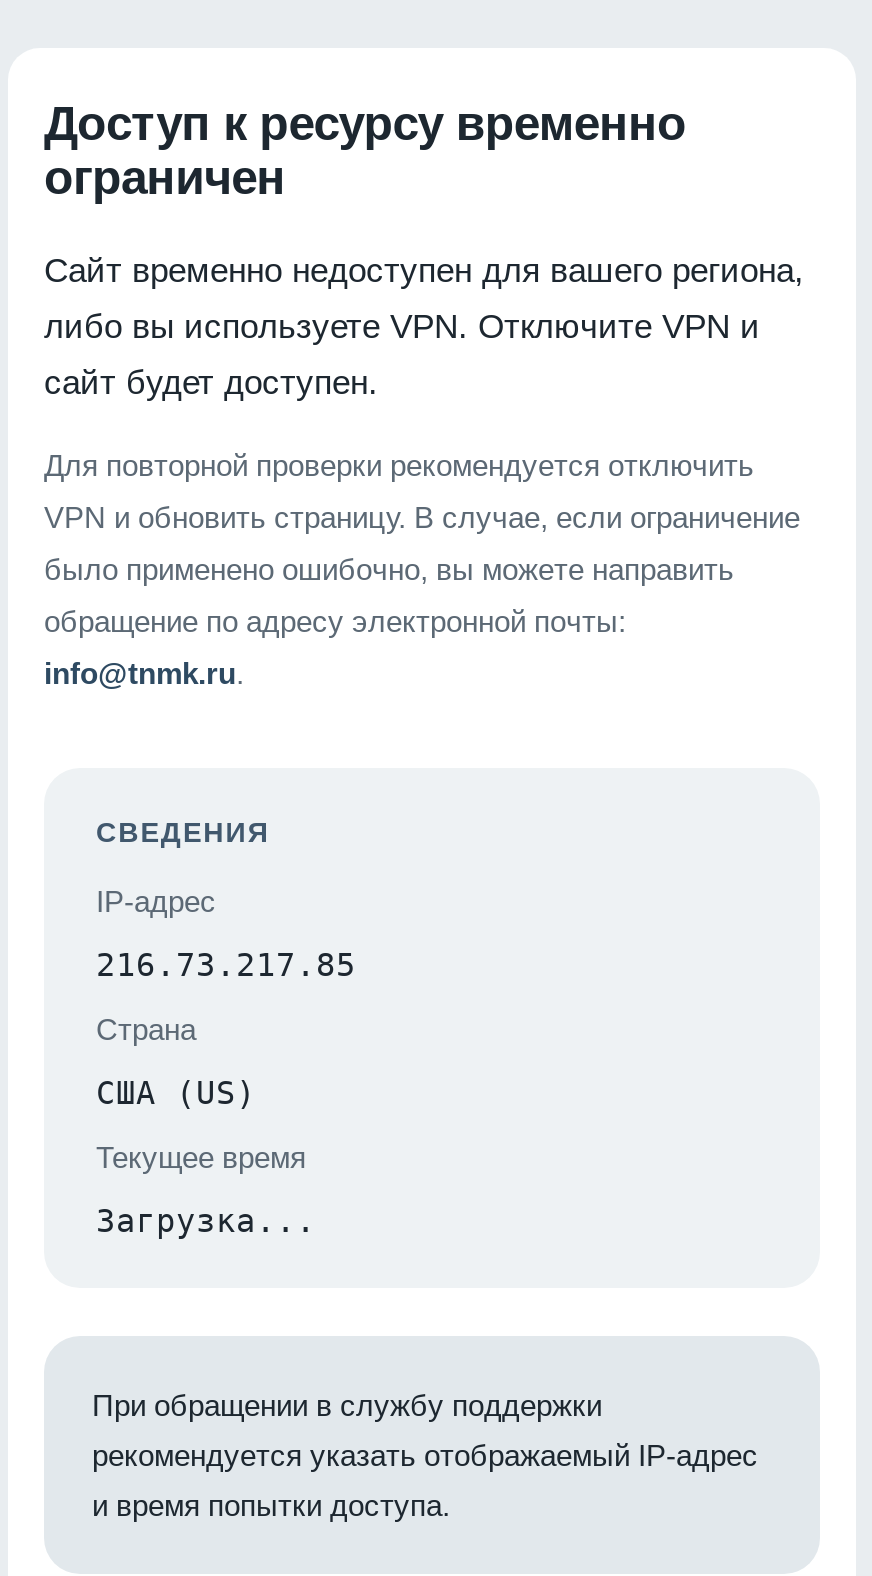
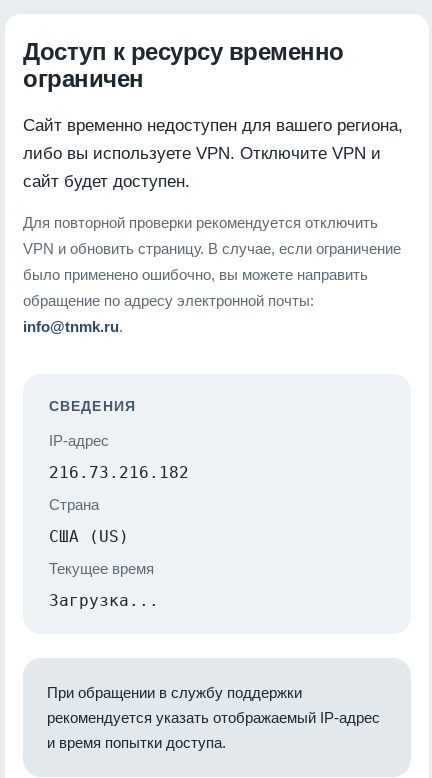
- 216.73.217.85
+ 216.73.216.182
